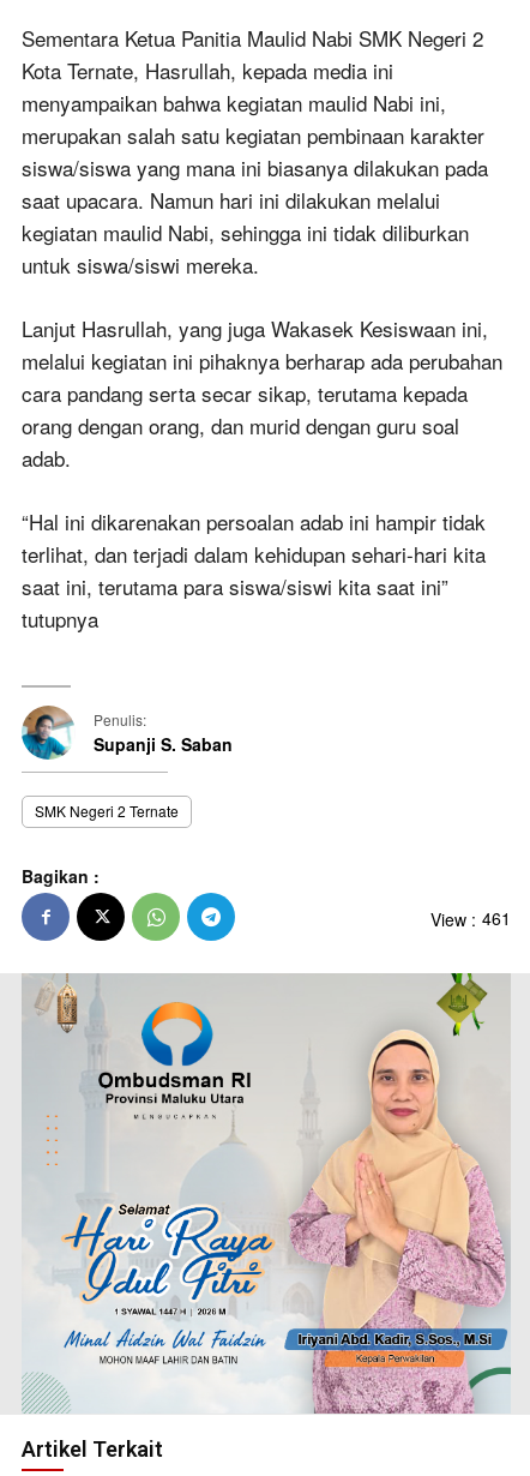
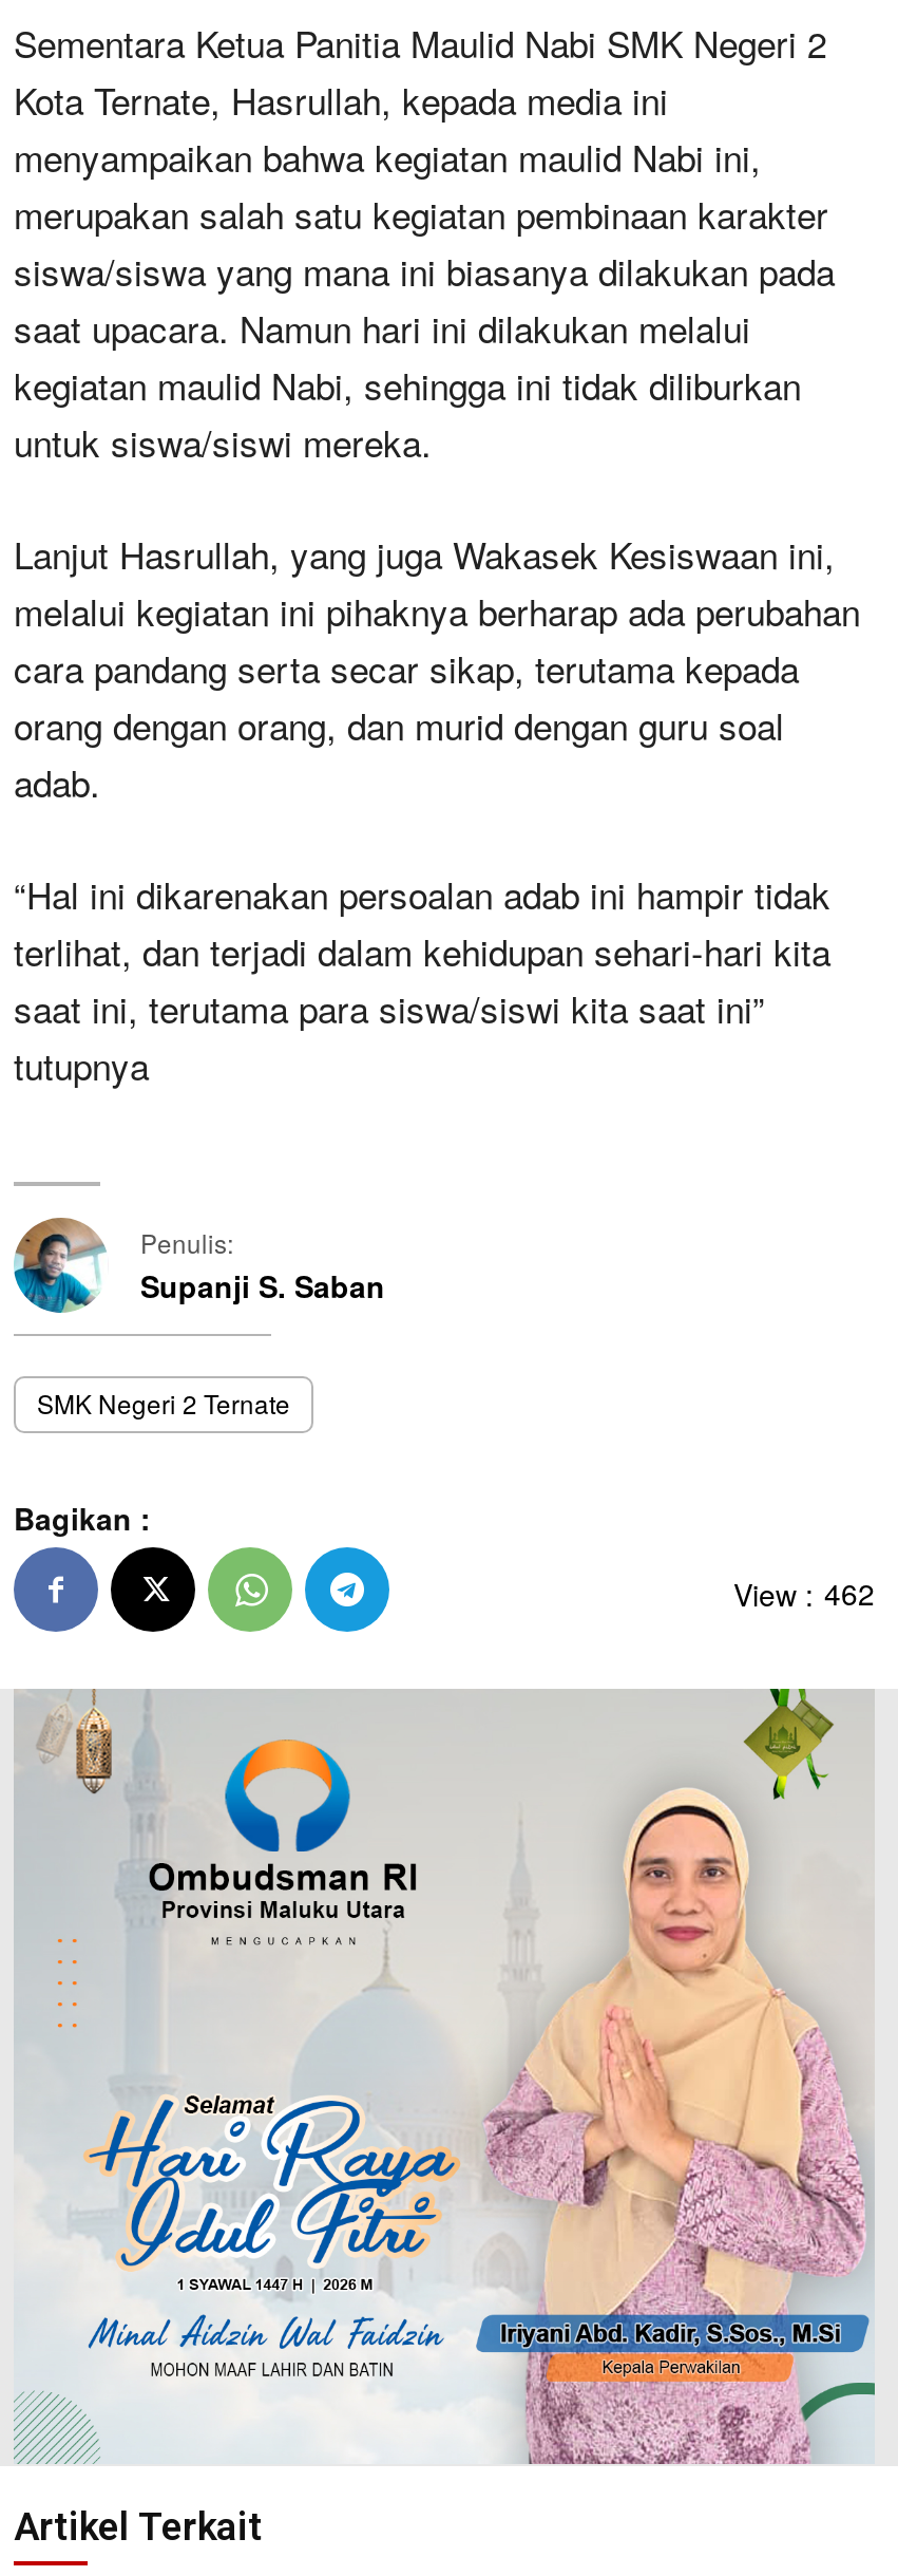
- View : 461
+ View : 462
